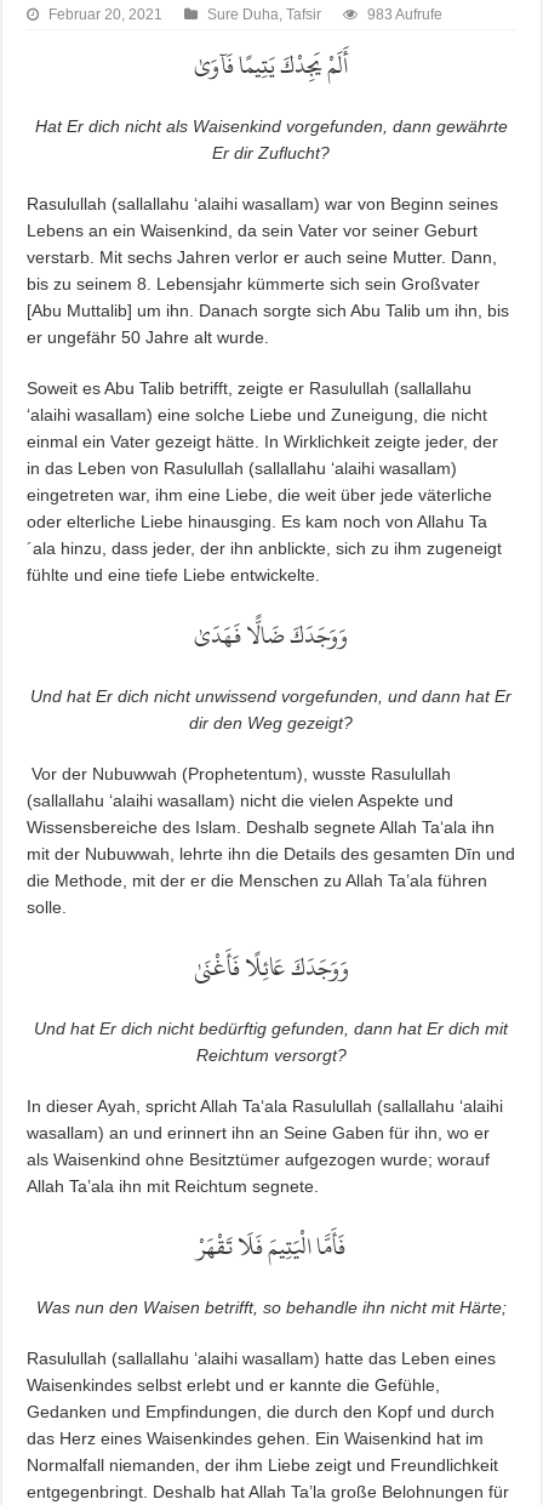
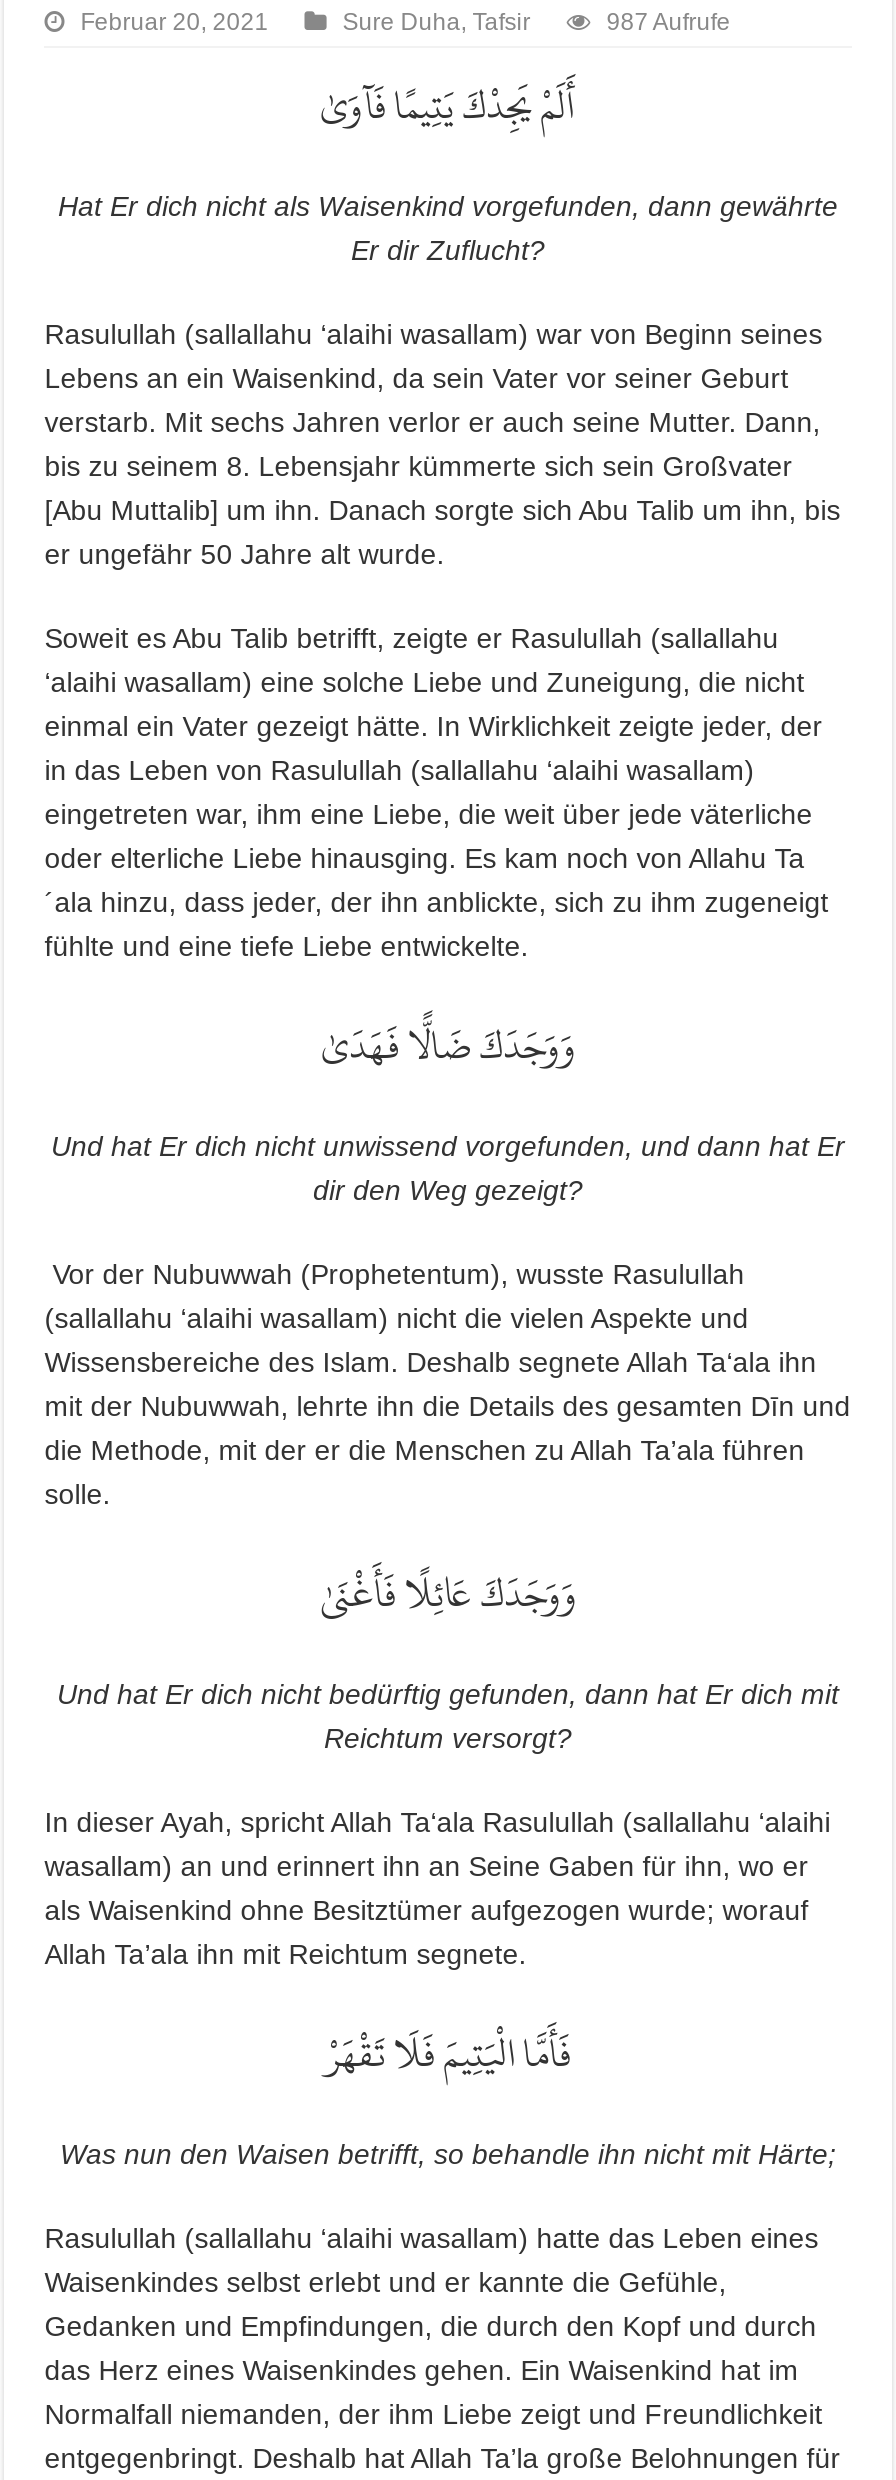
- 983 Aufrufe
+ 987 Aufrufe
